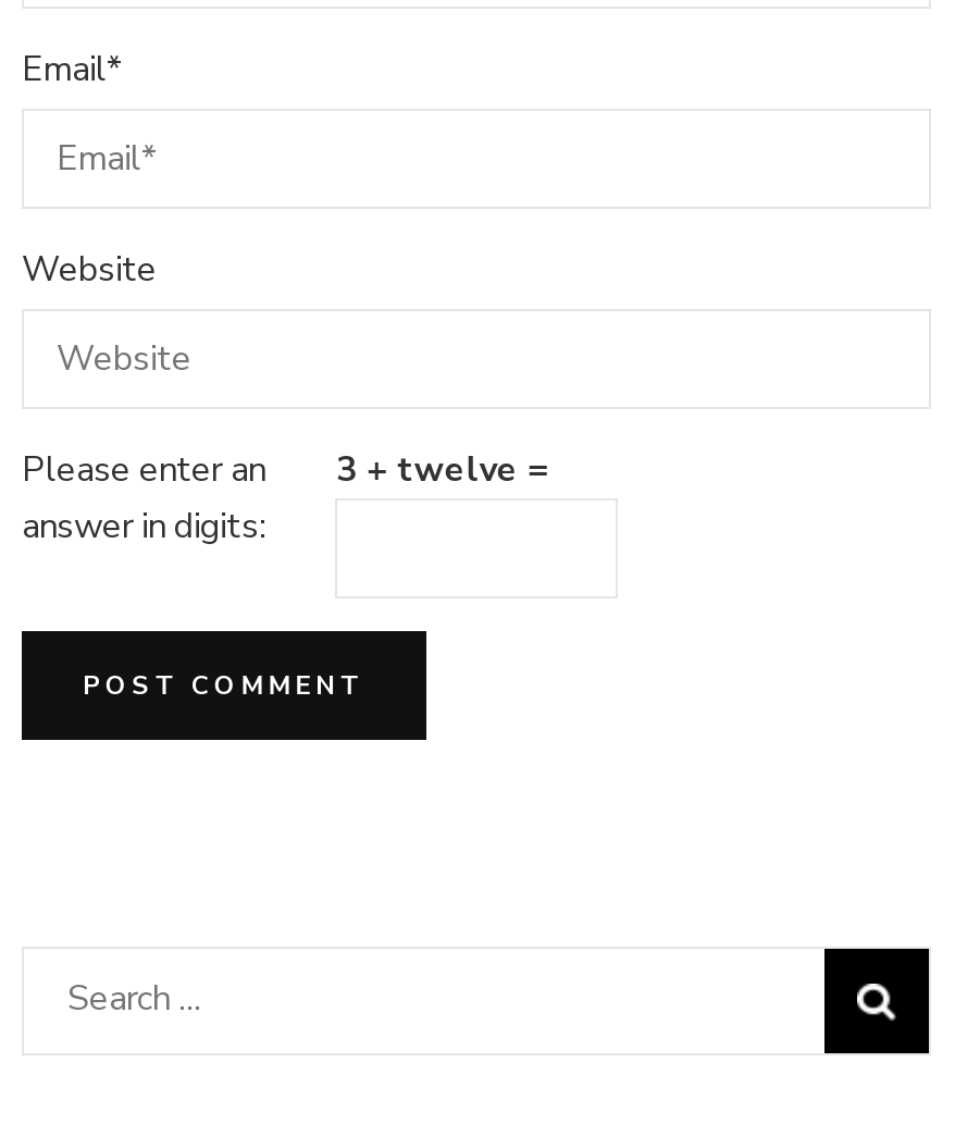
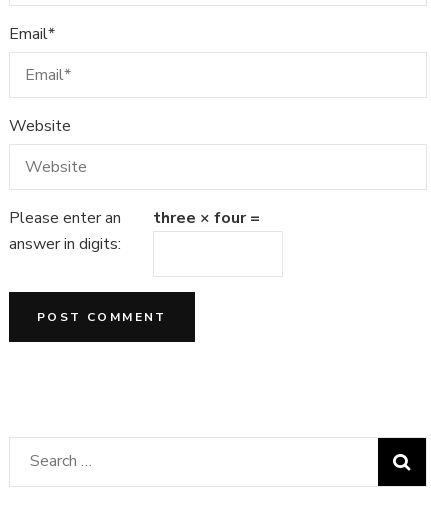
- 3 + twelve =
+ three × four =
